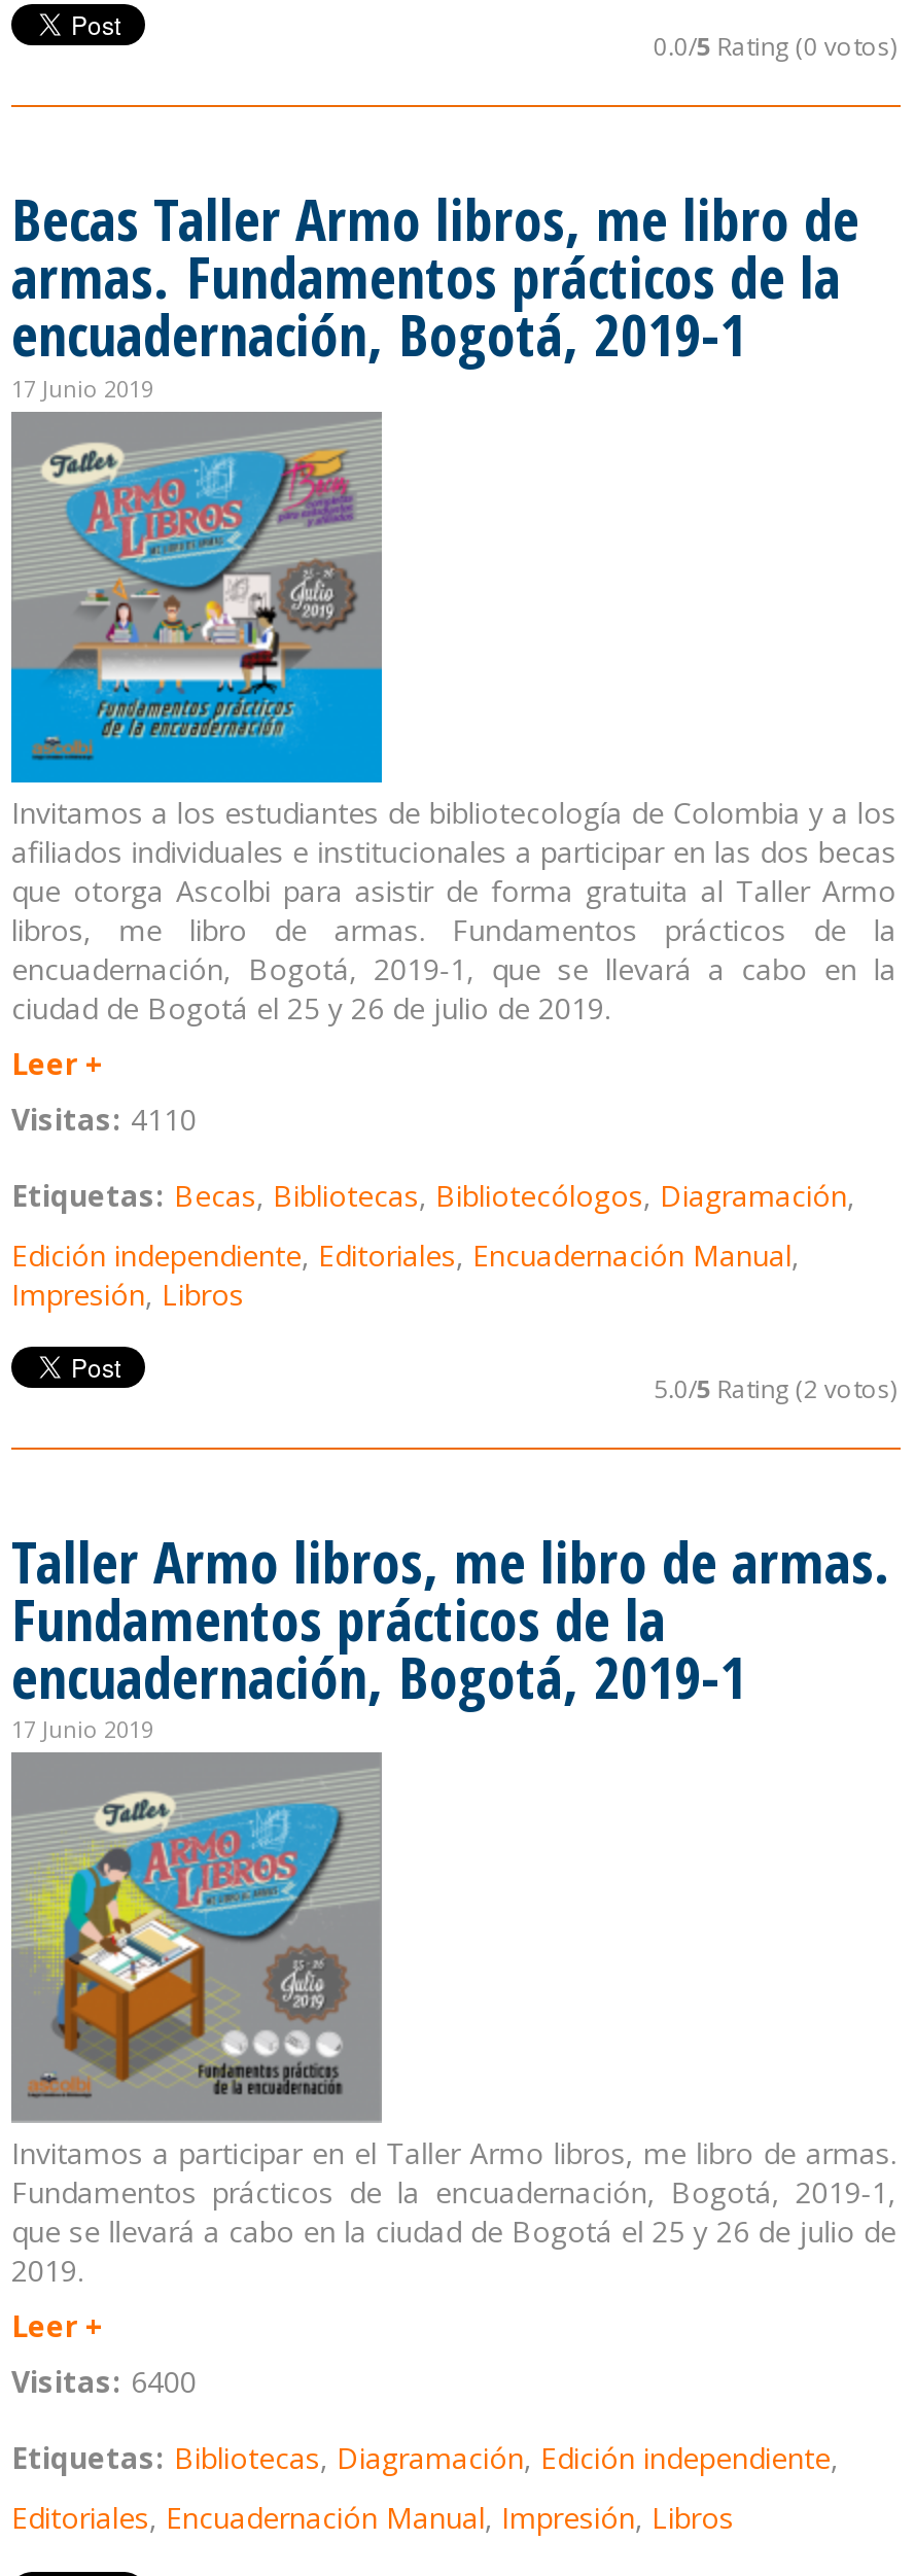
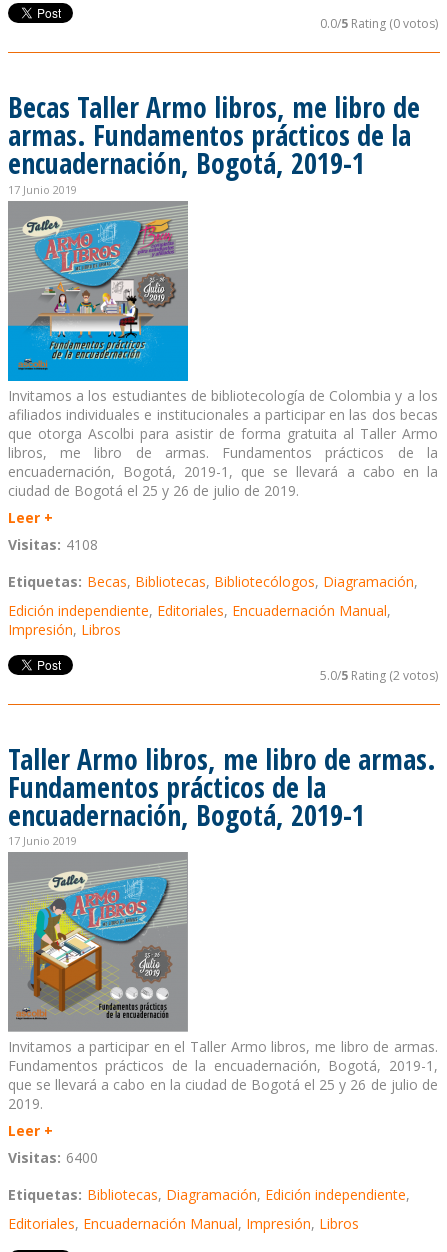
- Visitas: 4110
+ Visitas: 4108
